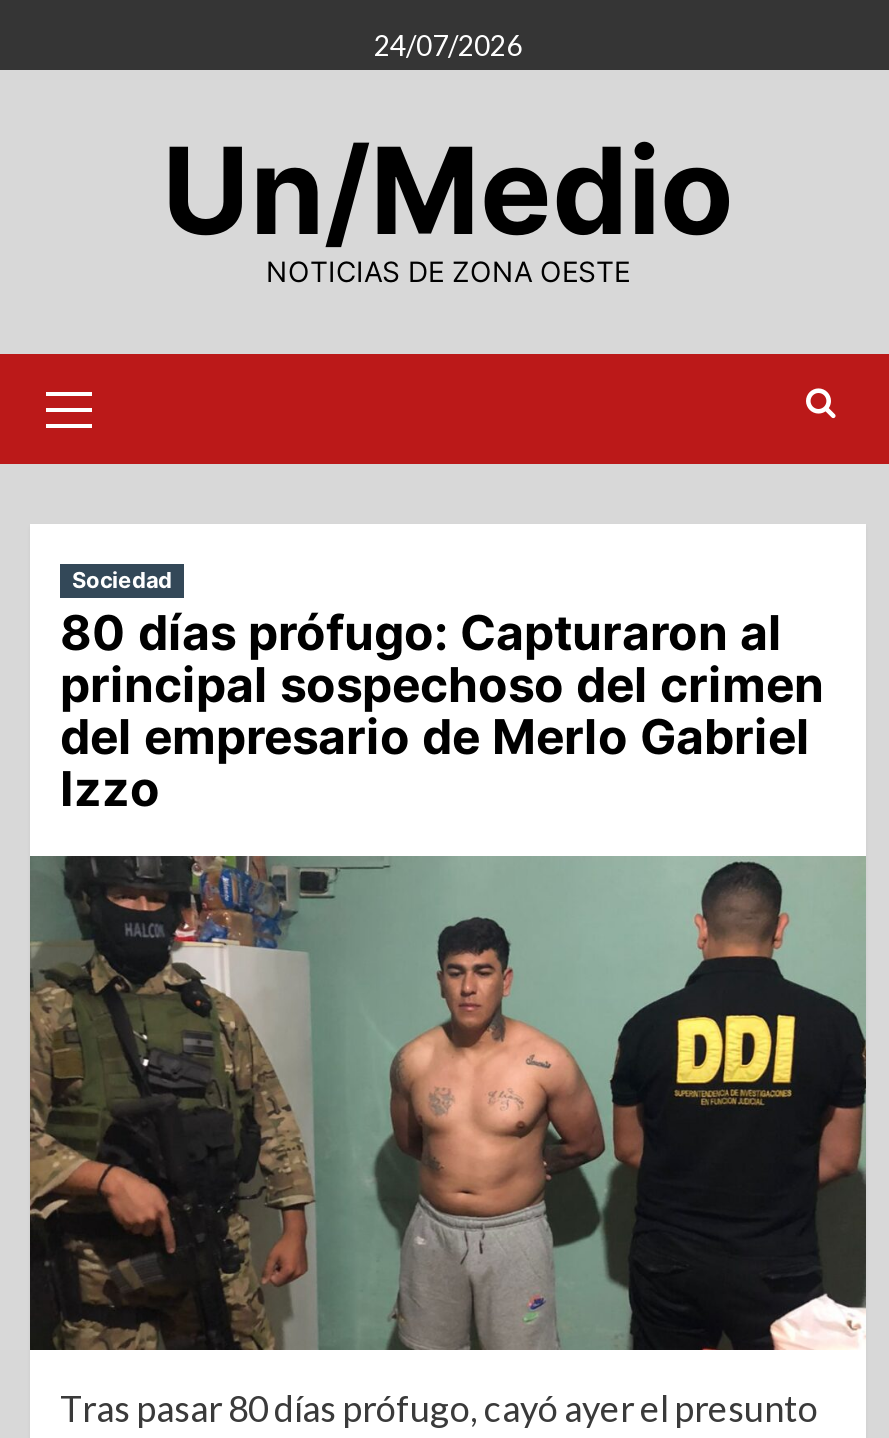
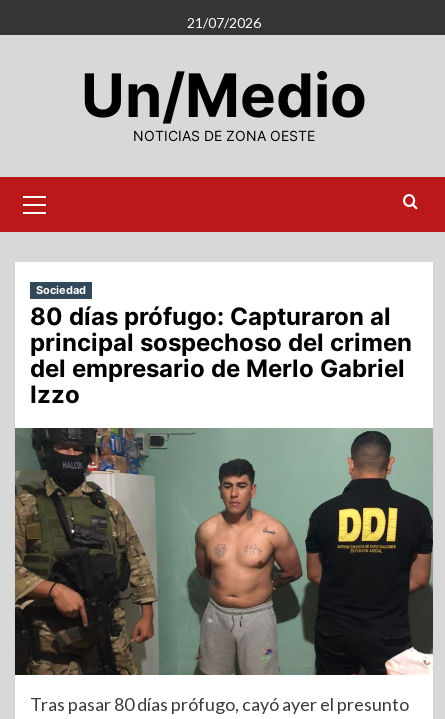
- 24/07/2026
+ 21/07/2026
